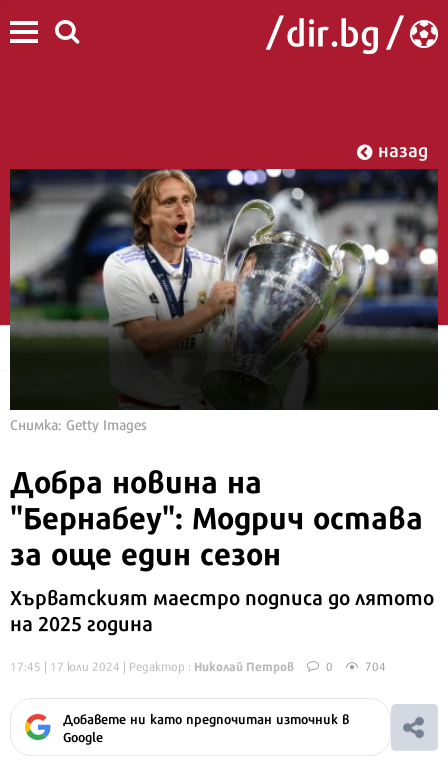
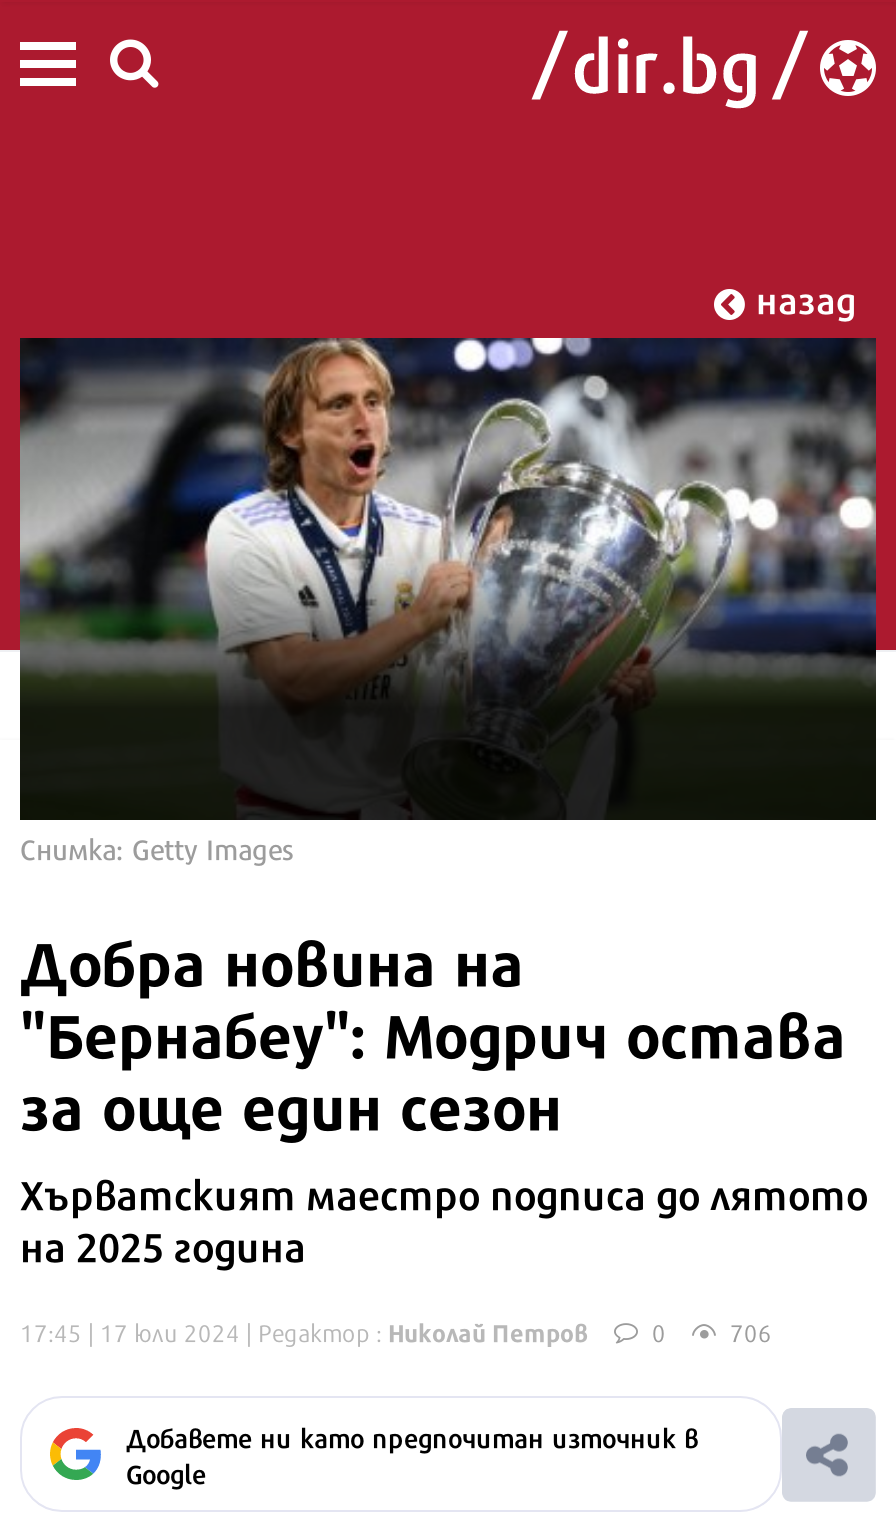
- 704
+ 706
